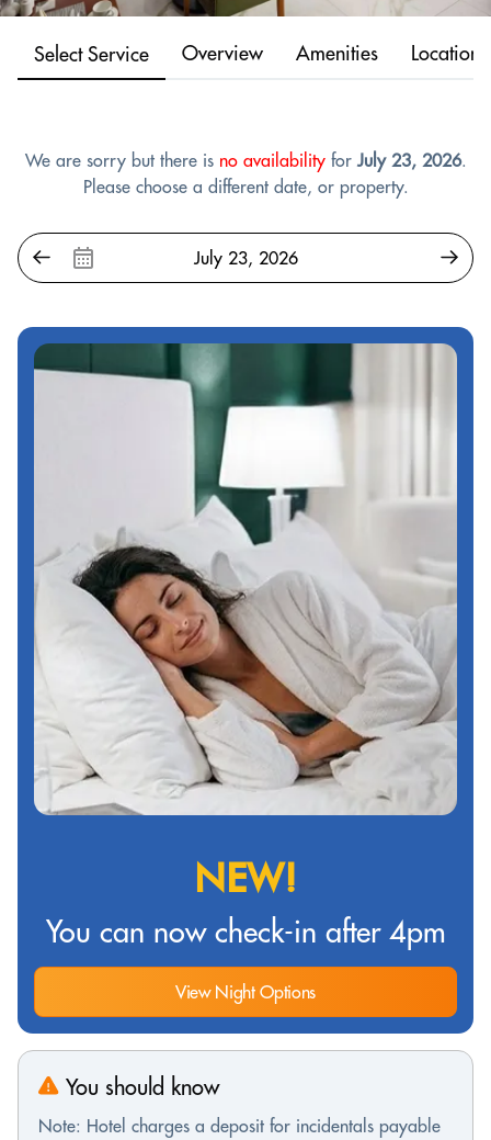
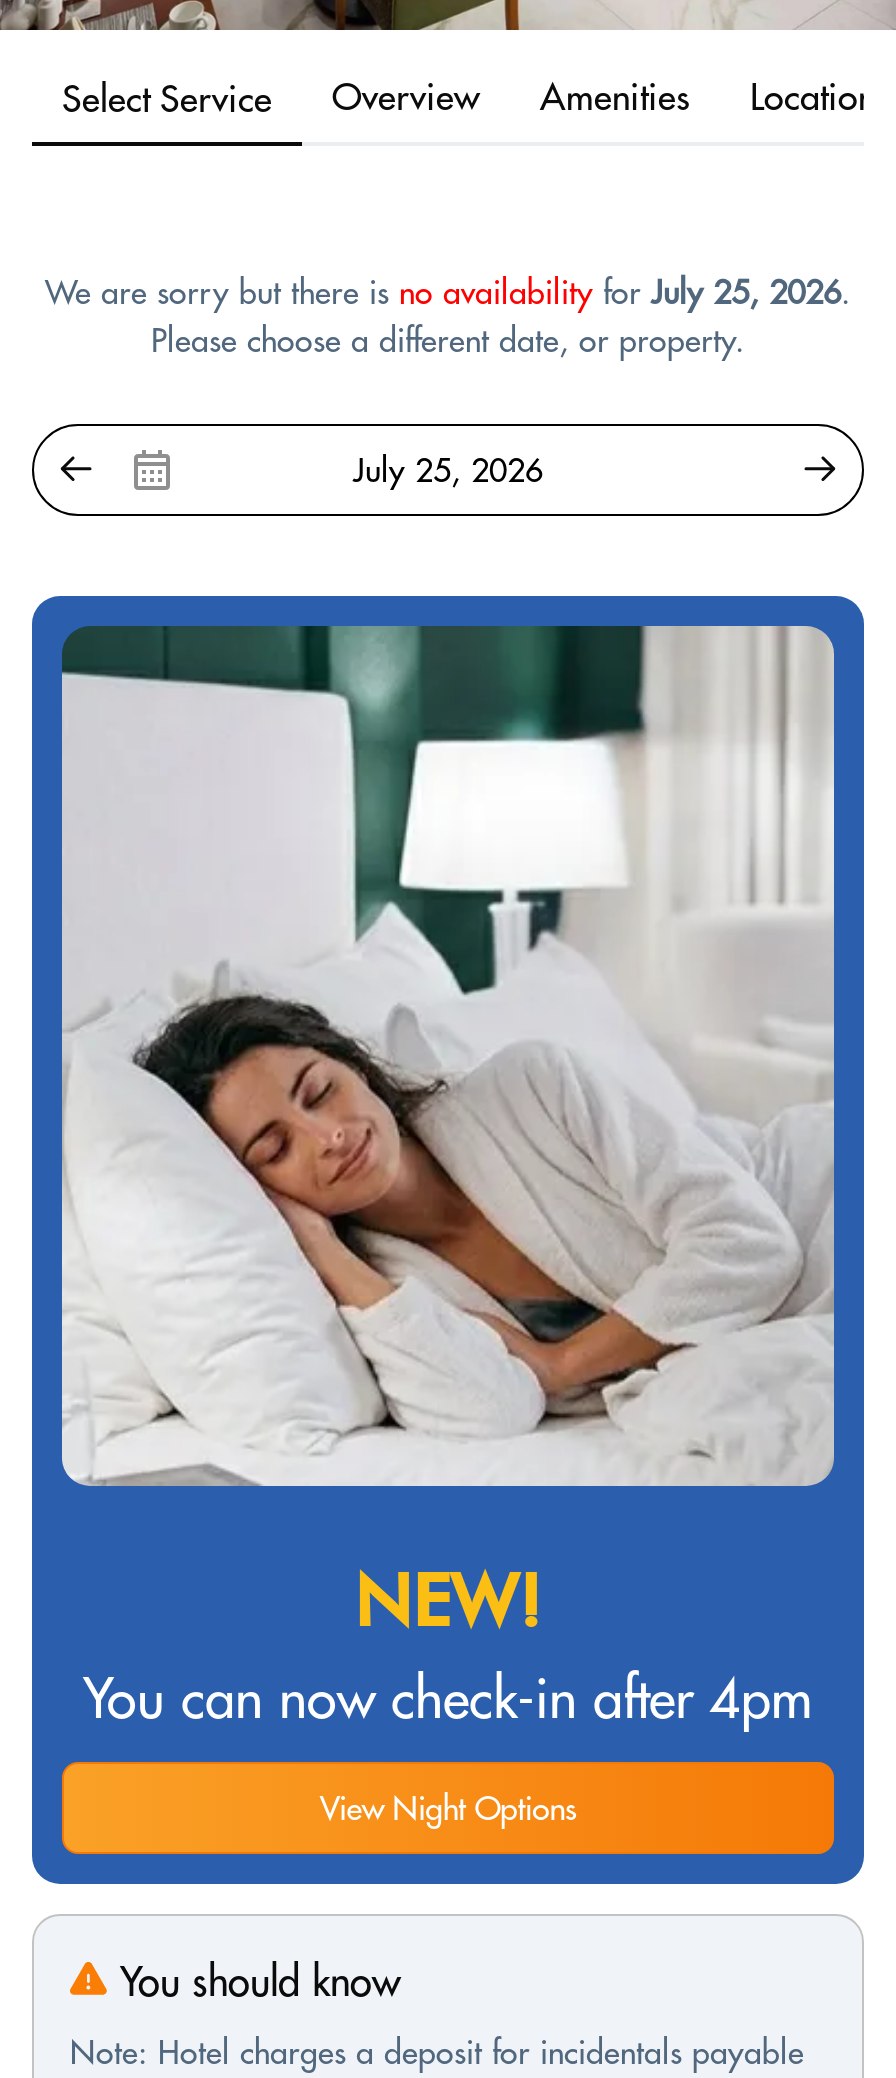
- We are sorry but there is no availability for July 23, 2026.
+ We are sorry but there is no availability for July 25, 2026.
